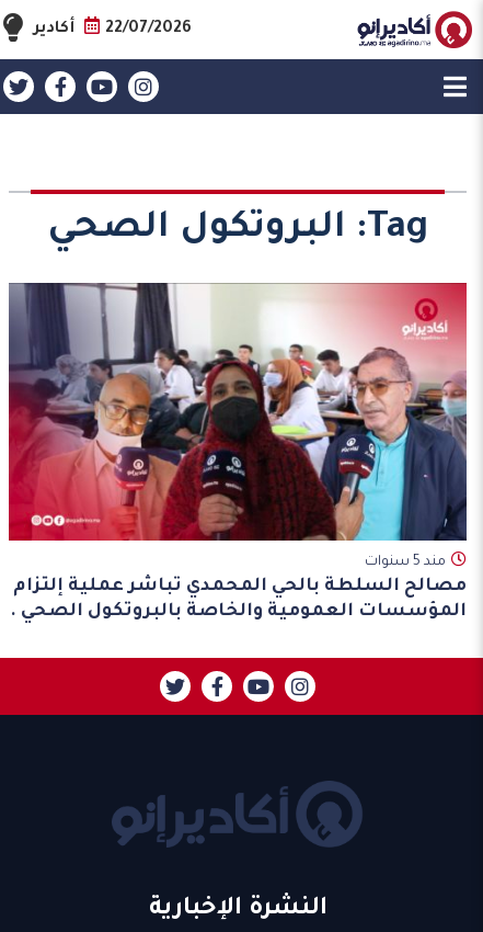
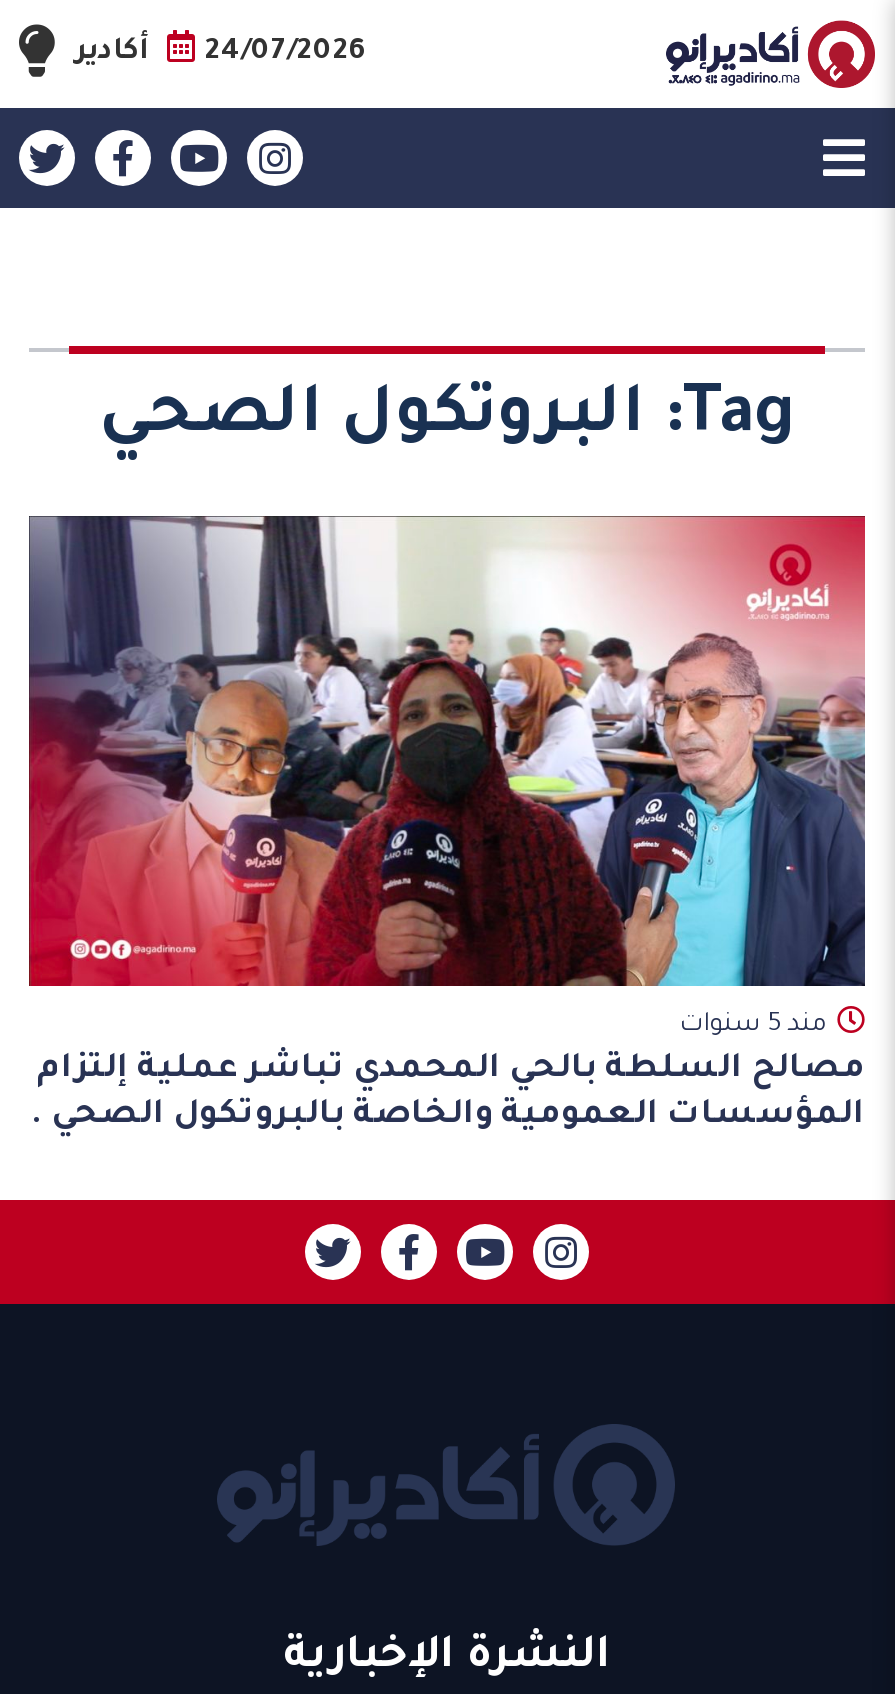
- 22/07/2026
+ 24/07/2026
